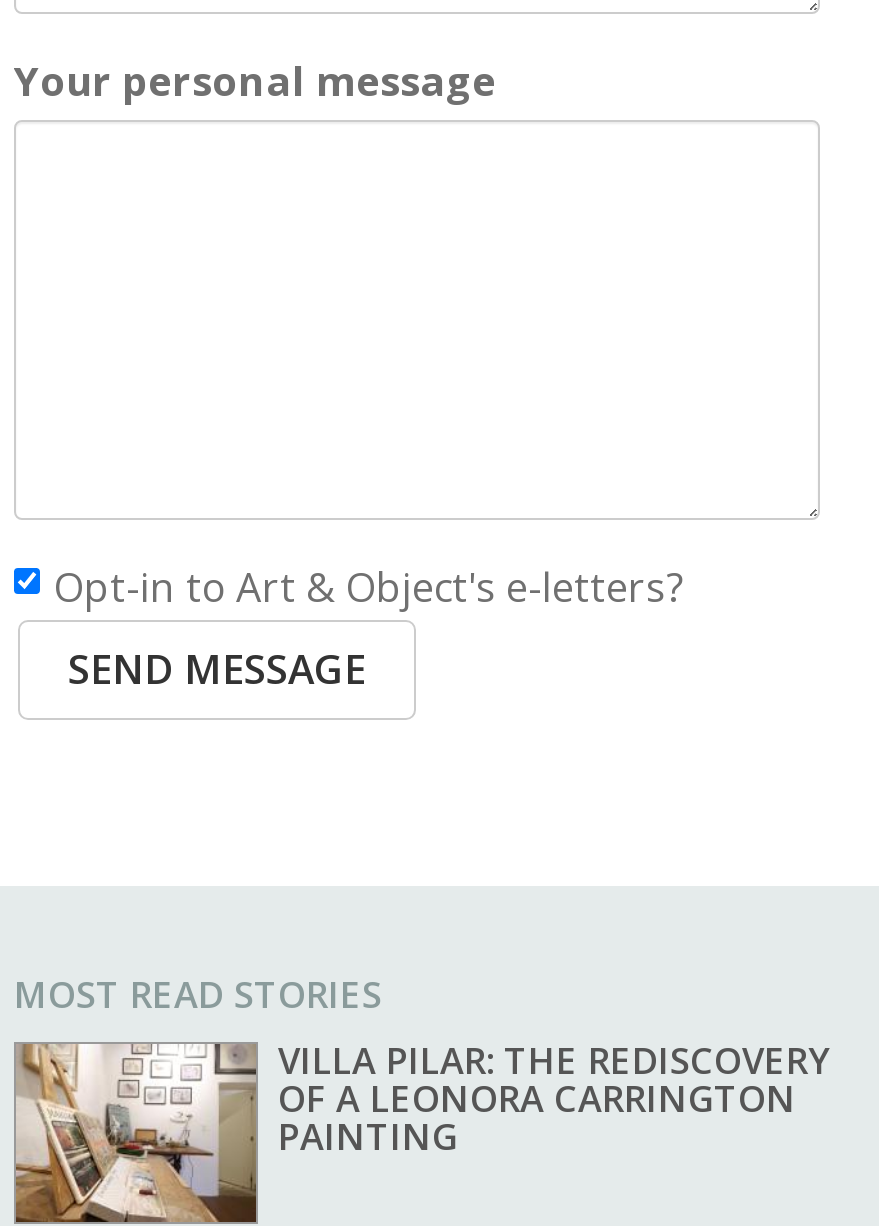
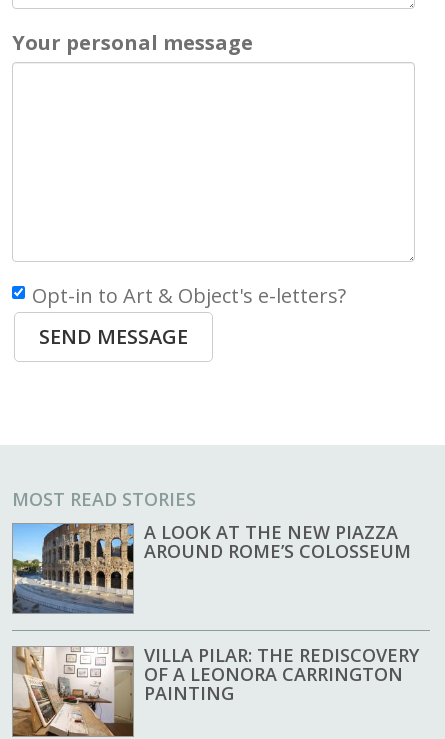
+ [image]
+ A LOOK AT THE NEW PIAZZA
+ AROUND ROME’S COLOSSEUM
